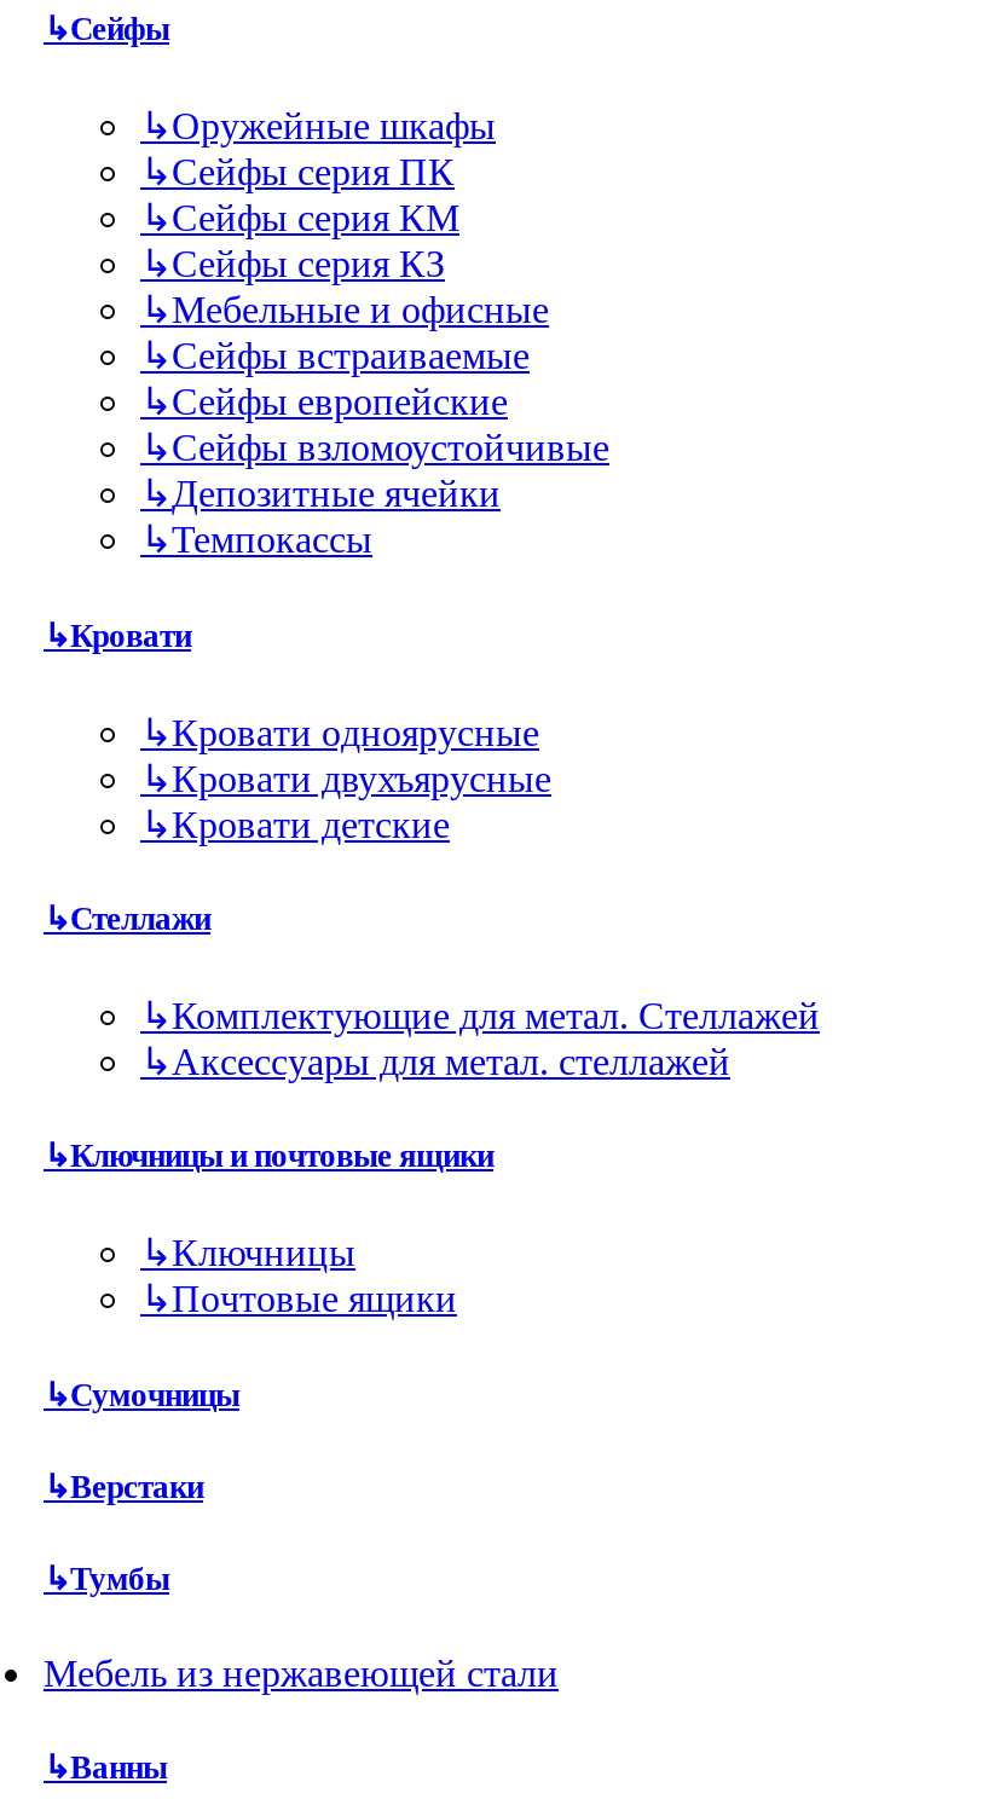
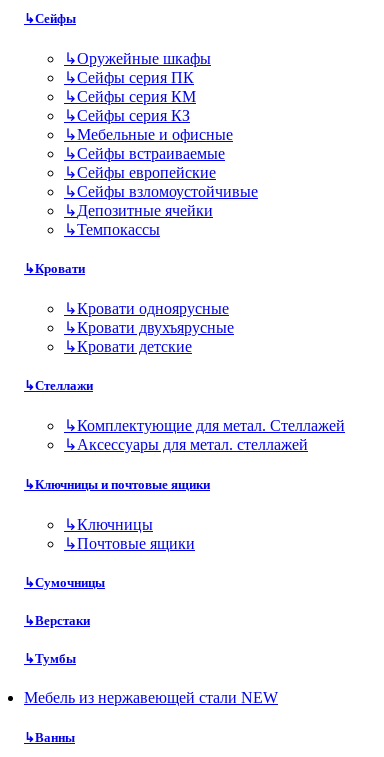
- Мебель из нержавеющей стали
+ Мебель из нержавеющей стали NEW
